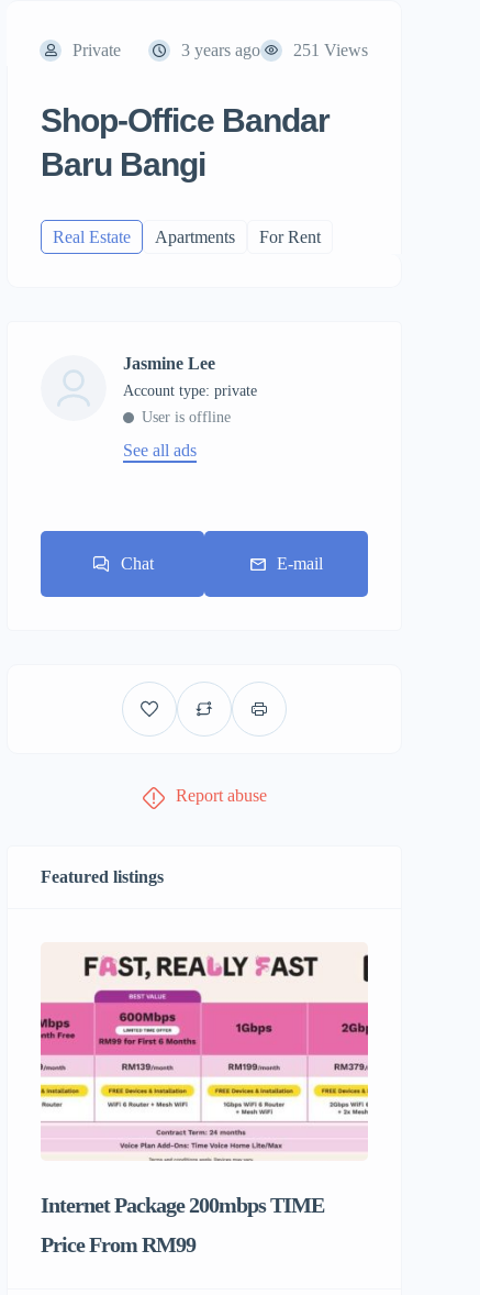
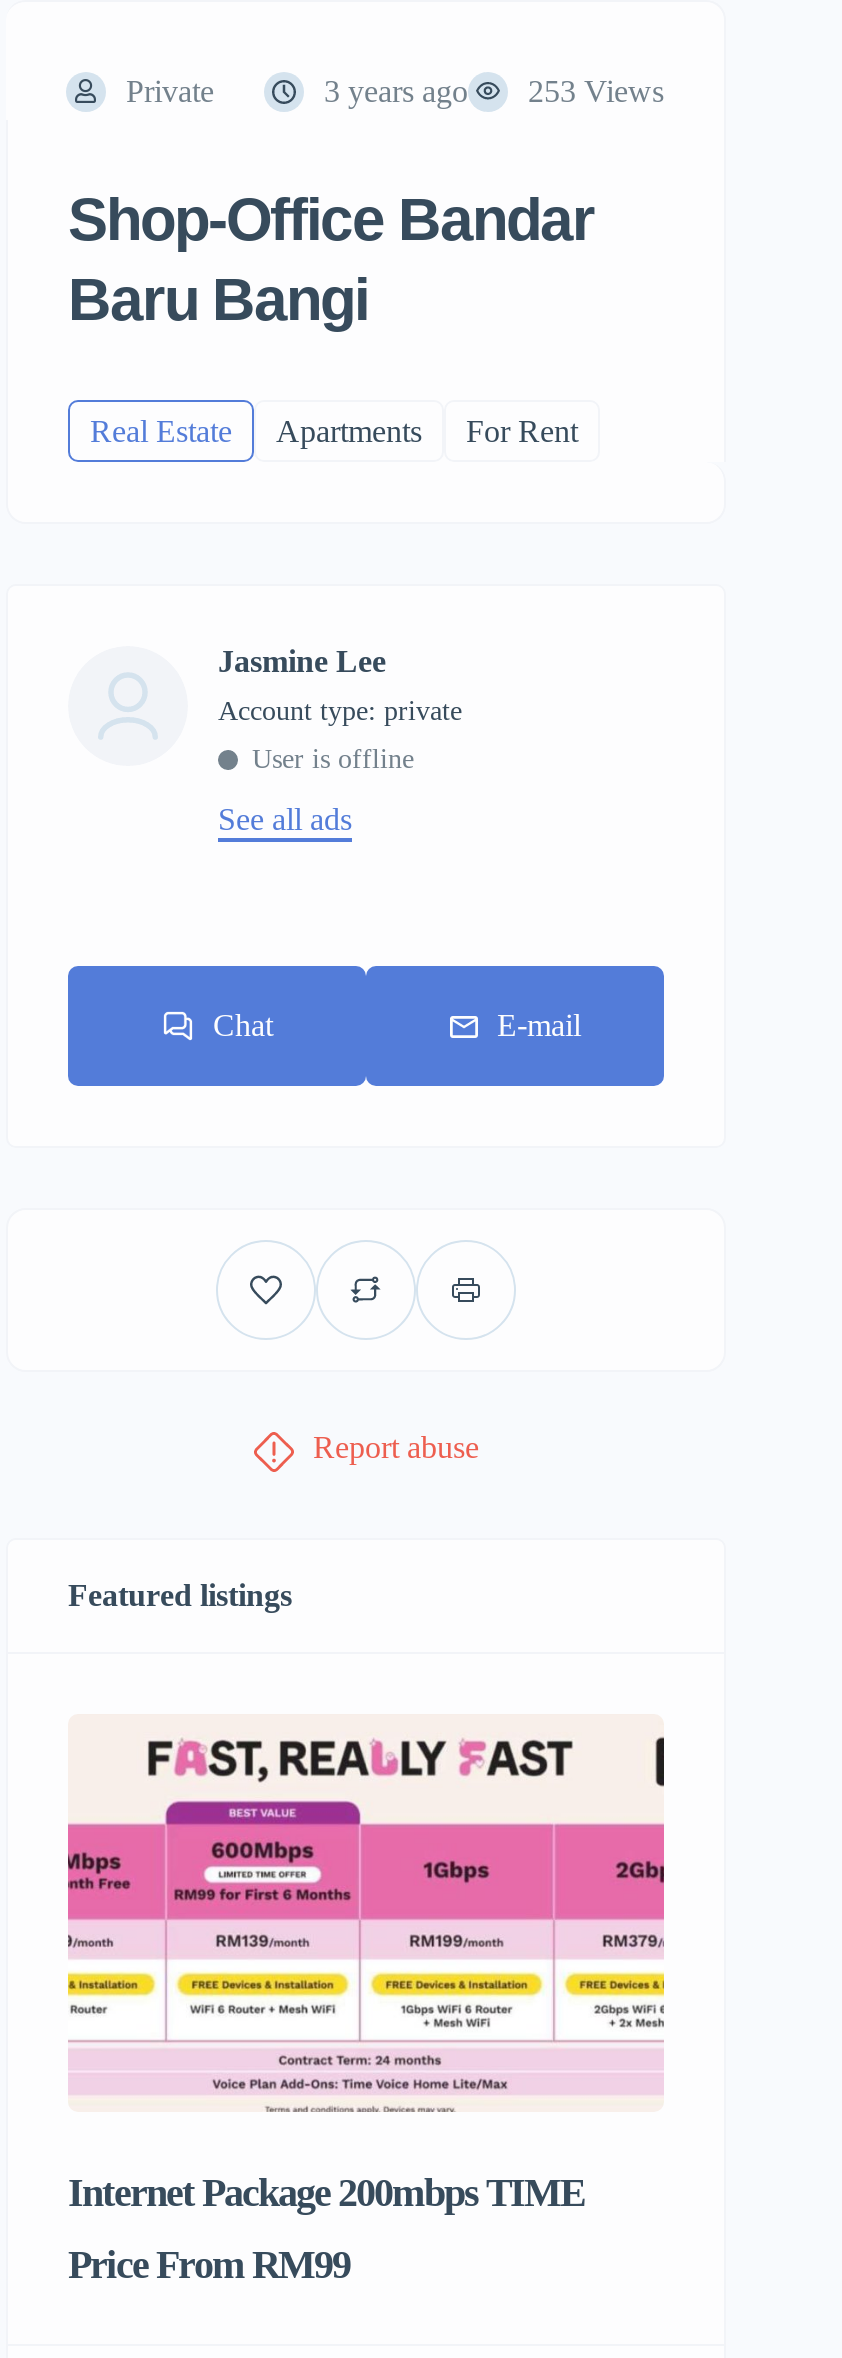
- 3 years ago 251 Views
+ 3 years ago 253 Views
